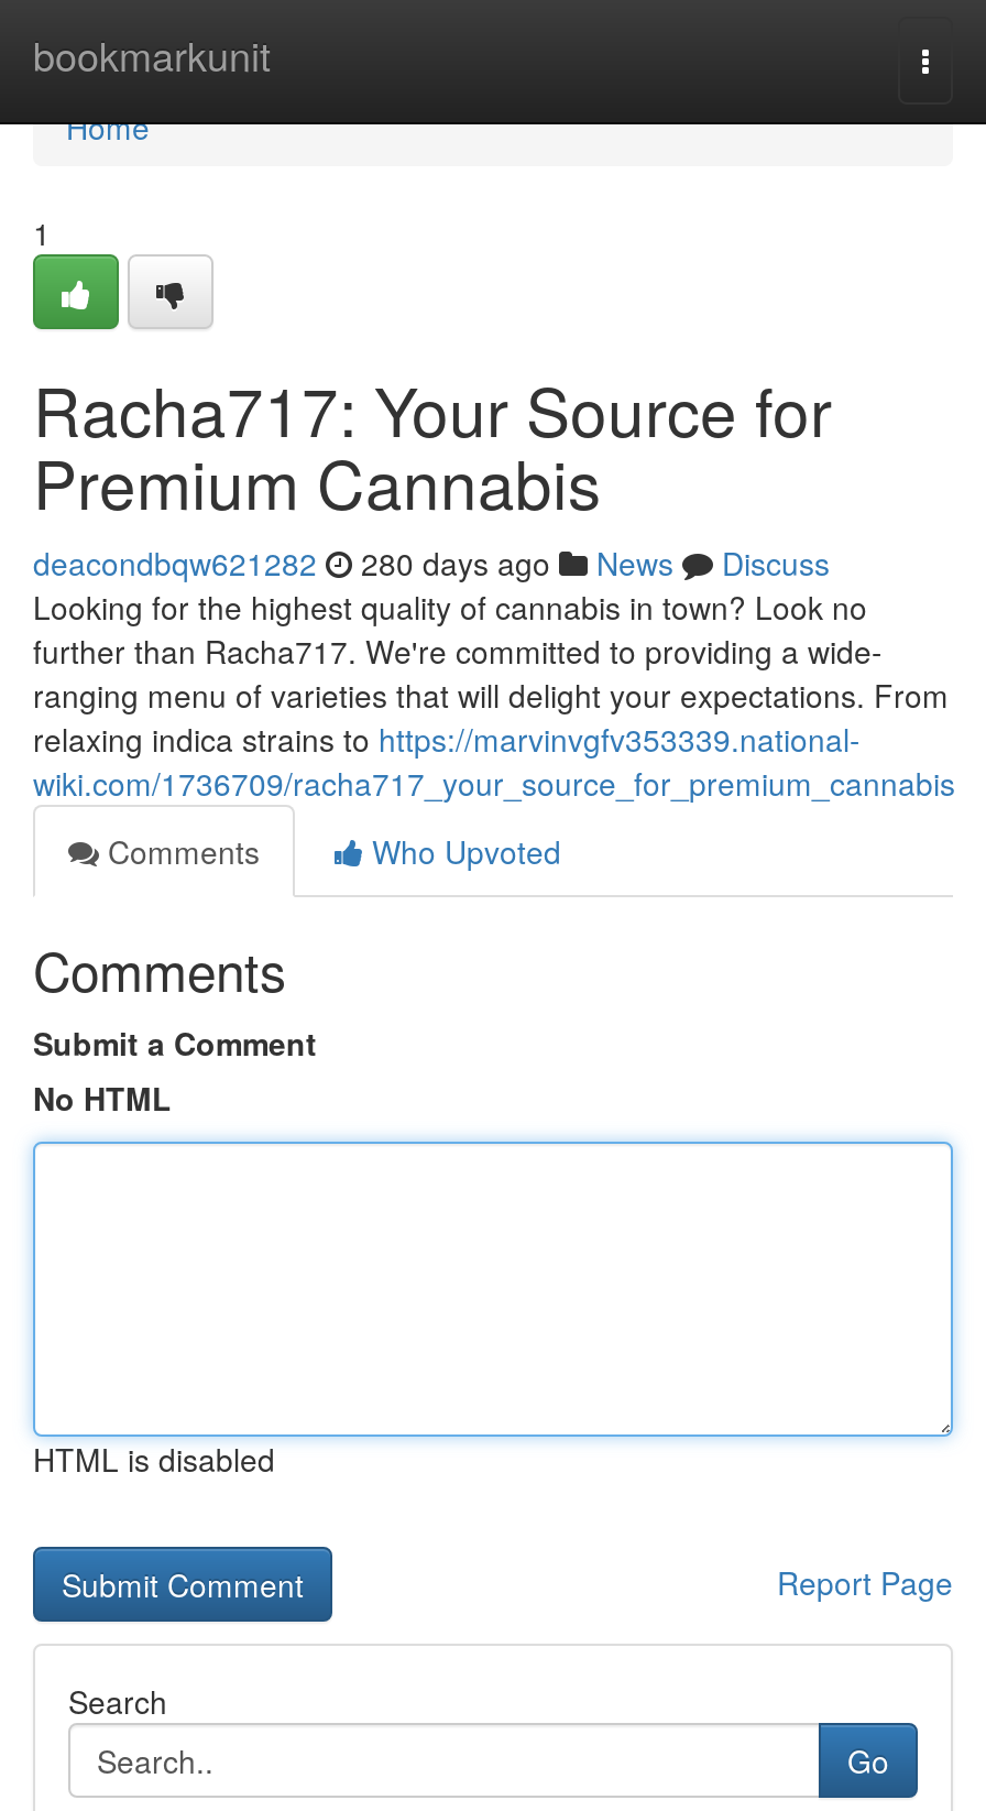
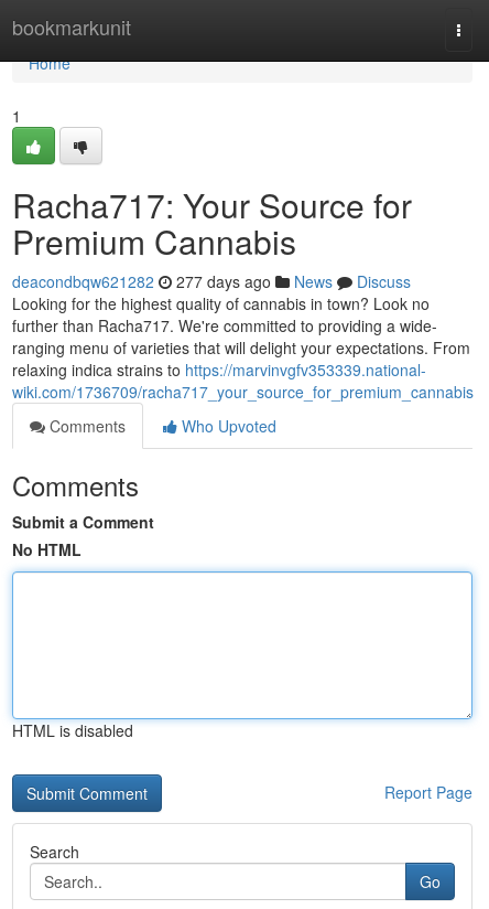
- deacondbqw621282 280 days ago News Discuss
+ deacondbqw621282 277 days ago News Discuss
